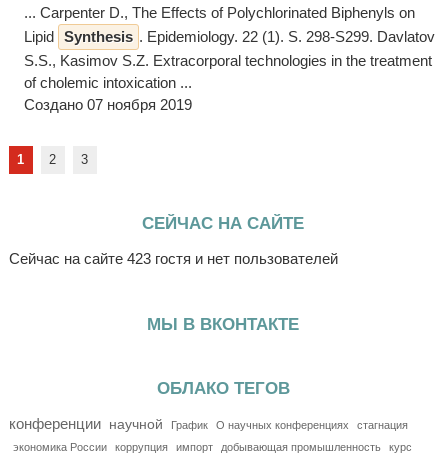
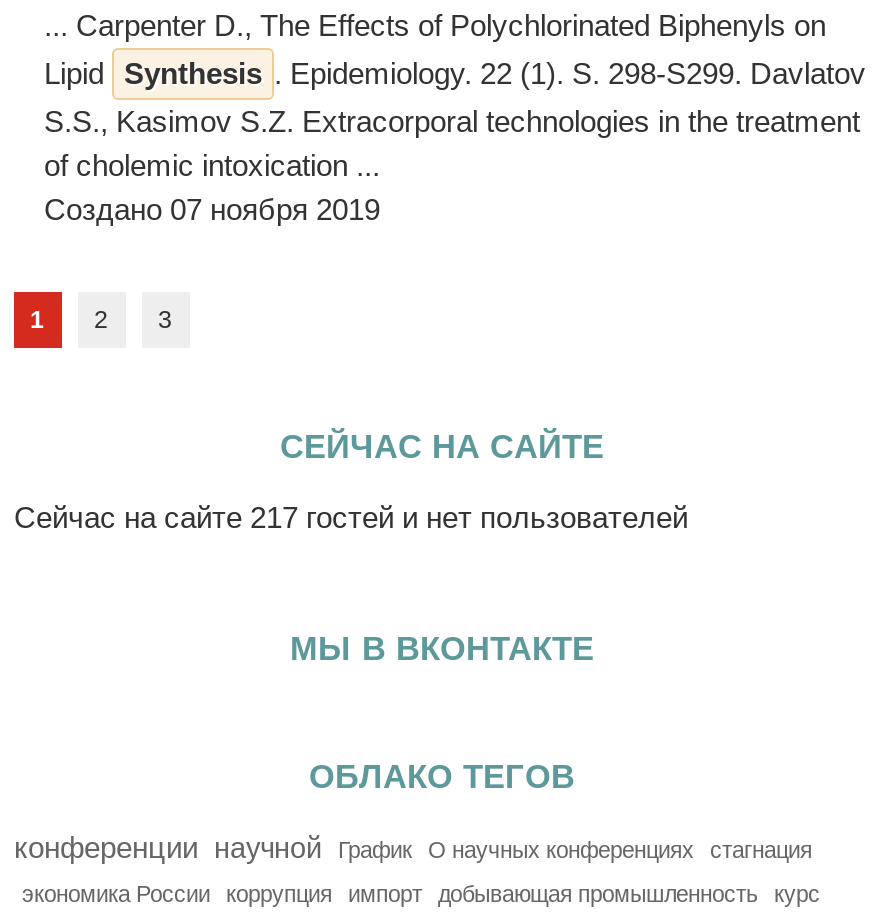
- Сейчас на сайте 423 гостя и нет пользователей
+ Сейчас на сайте 217 гостей и нет пользователей
